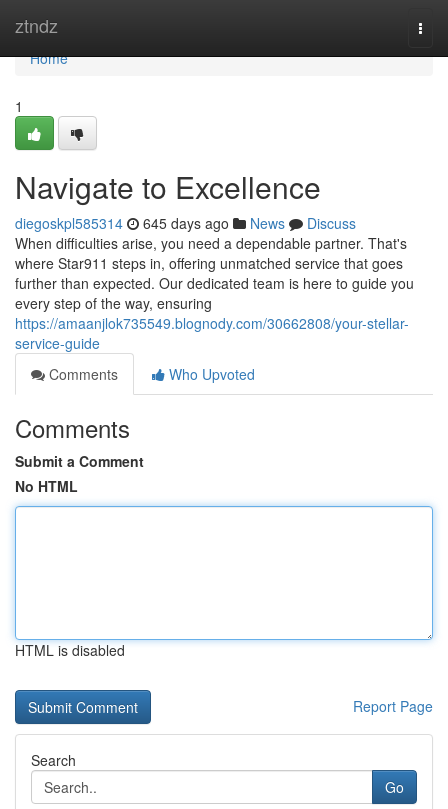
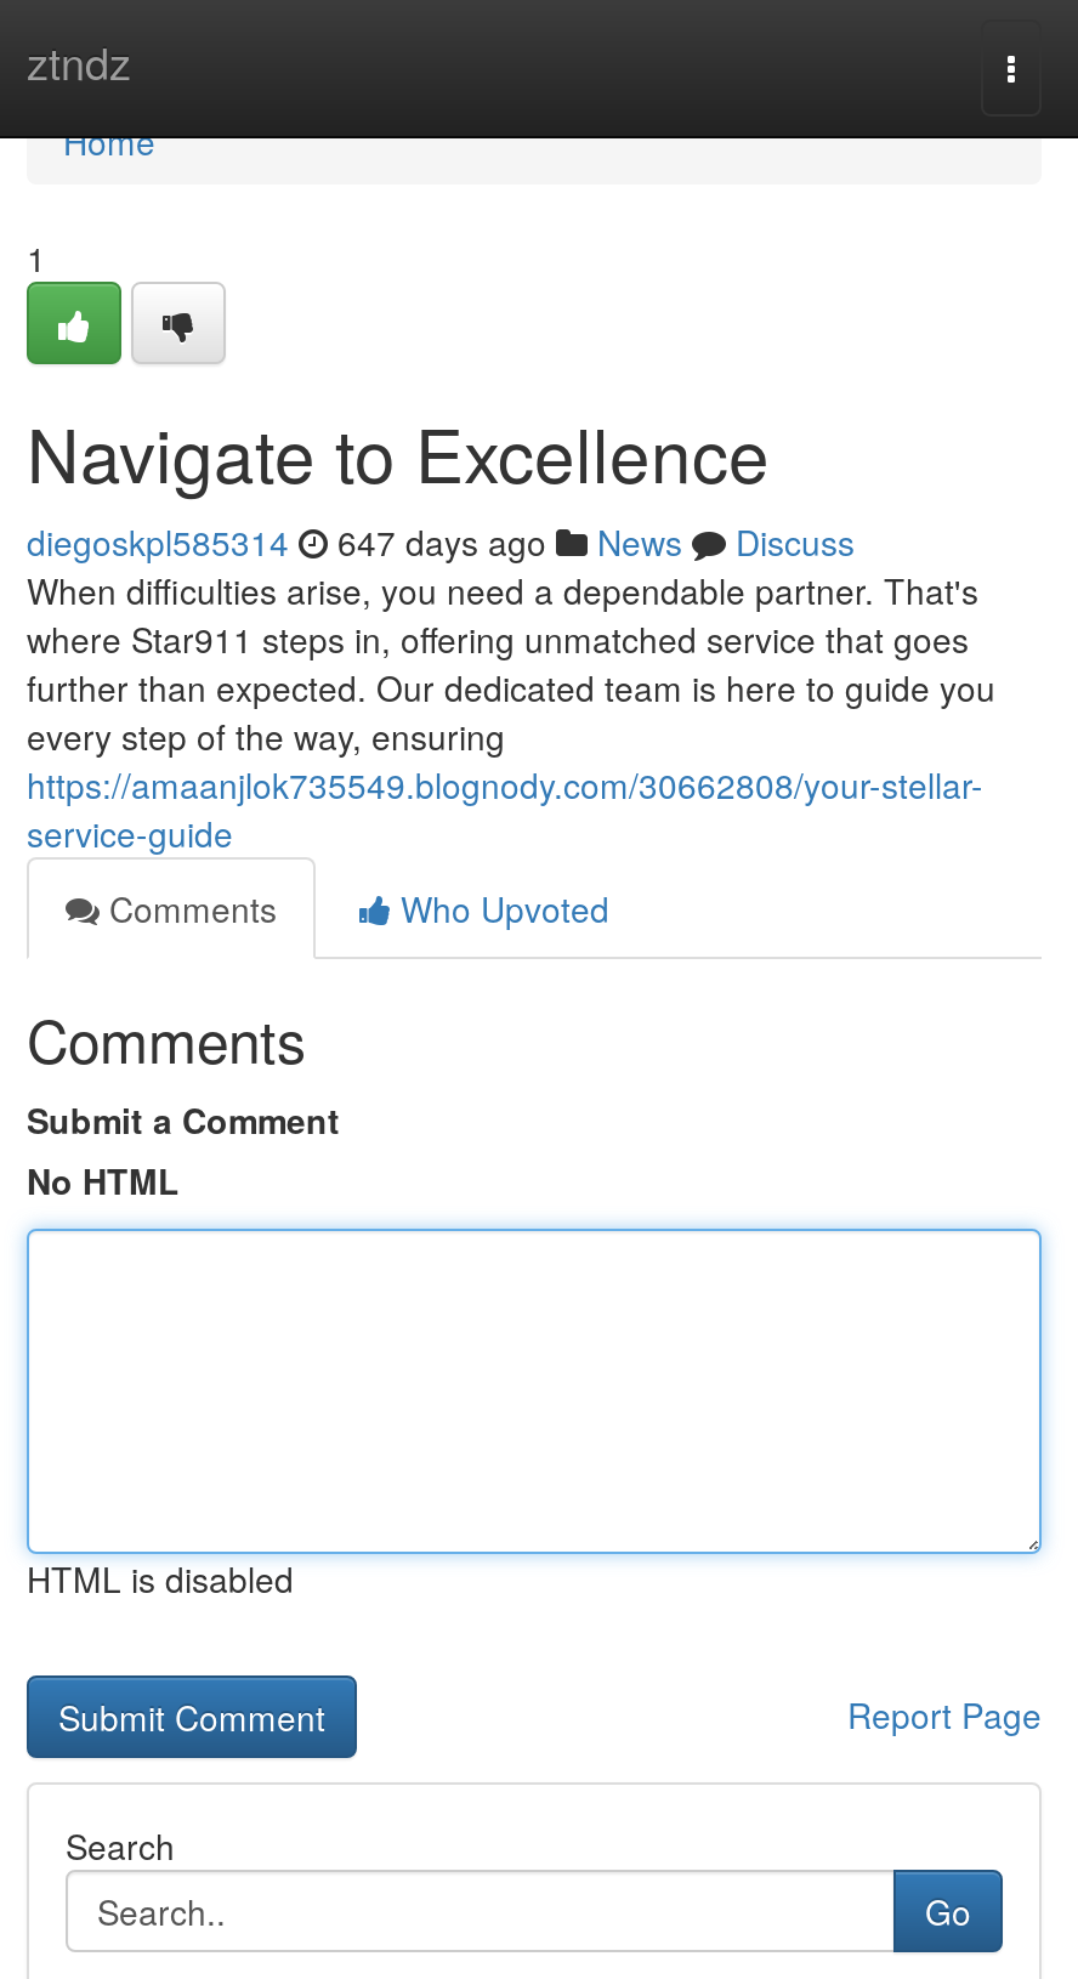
- diegoskpl585314 645 days ago News Discuss
+ diegoskpl585314 647 days ago News Discuss
